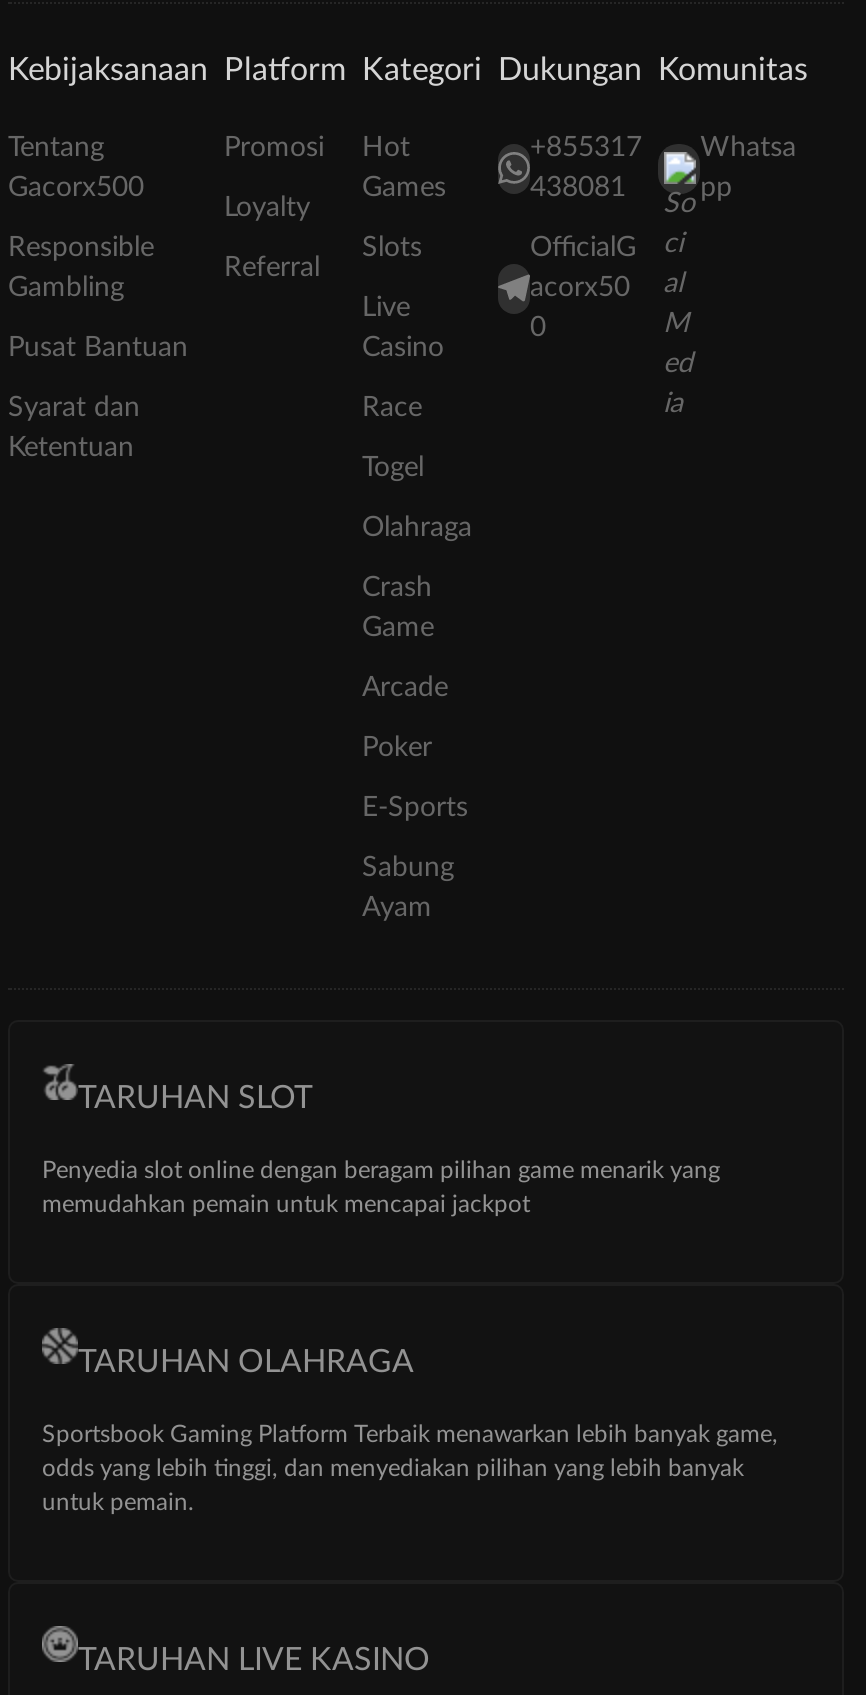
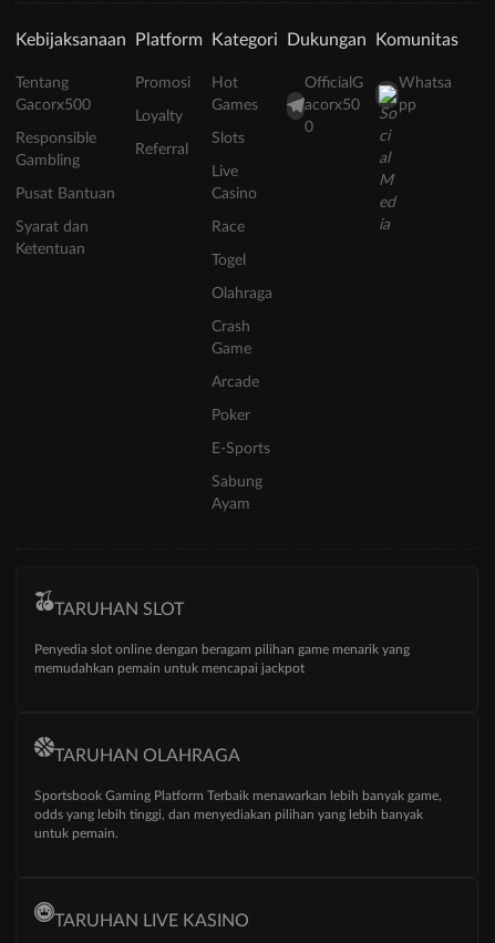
- +855317
- 438081

moved up: OfficialG | acorx50 | 0
